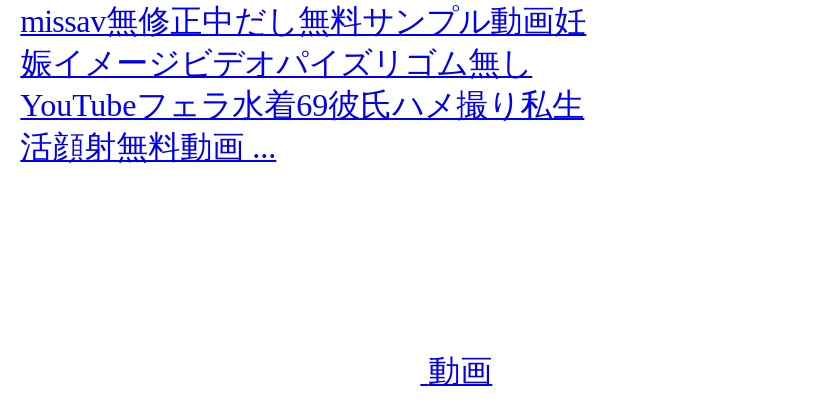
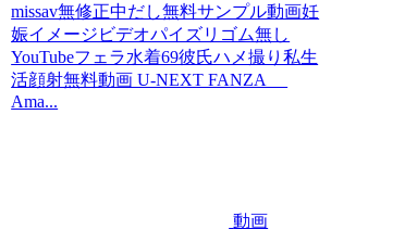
- 活顔射無料動画 ...
+ 活顔射無料動画 U-NEXT FANZA
+ Ama...
